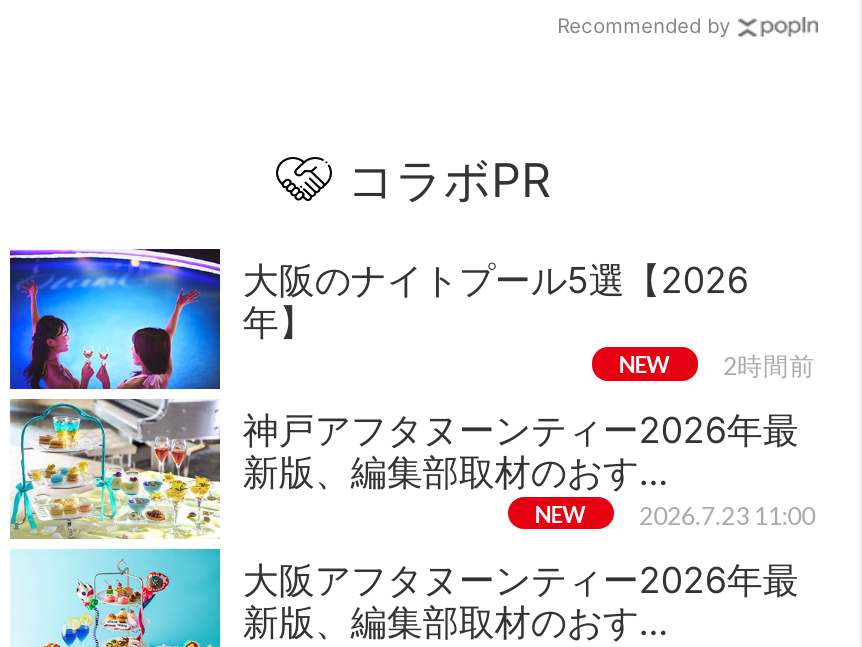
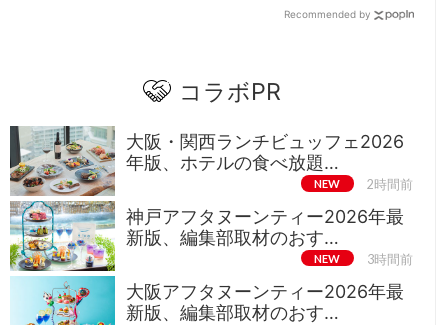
- [image]
- 大阪のナイトプール5選【2026
- 年】
+ [image]
+ 大阪・関西ランチビュッフェ2026
+ 年版、ホテルの食べ放題…

- 2026.7.23 11:00
+ 3時間前
